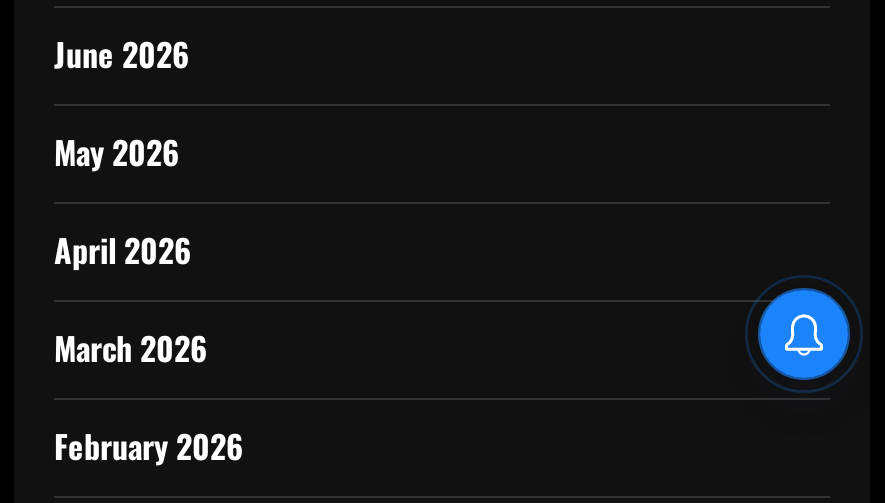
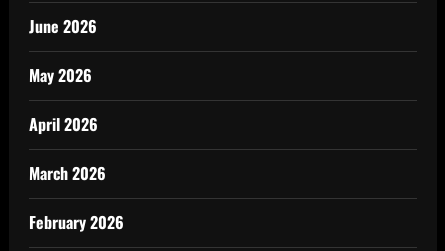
- [image]
